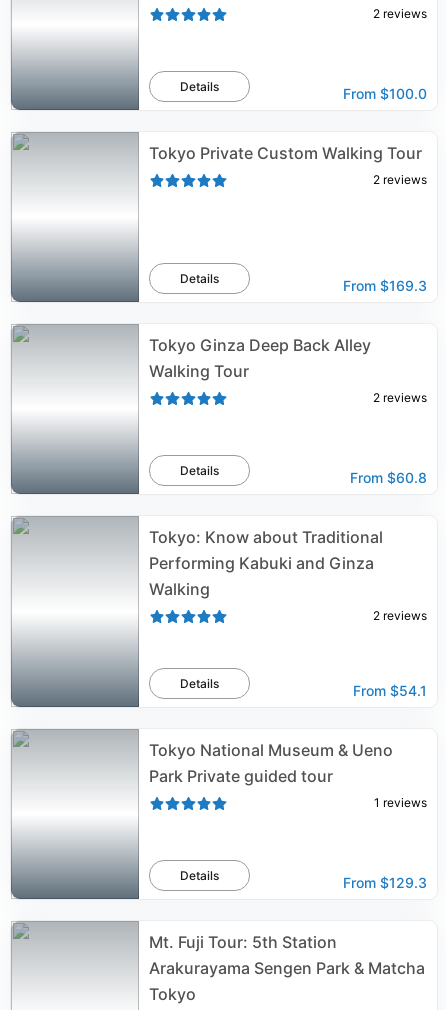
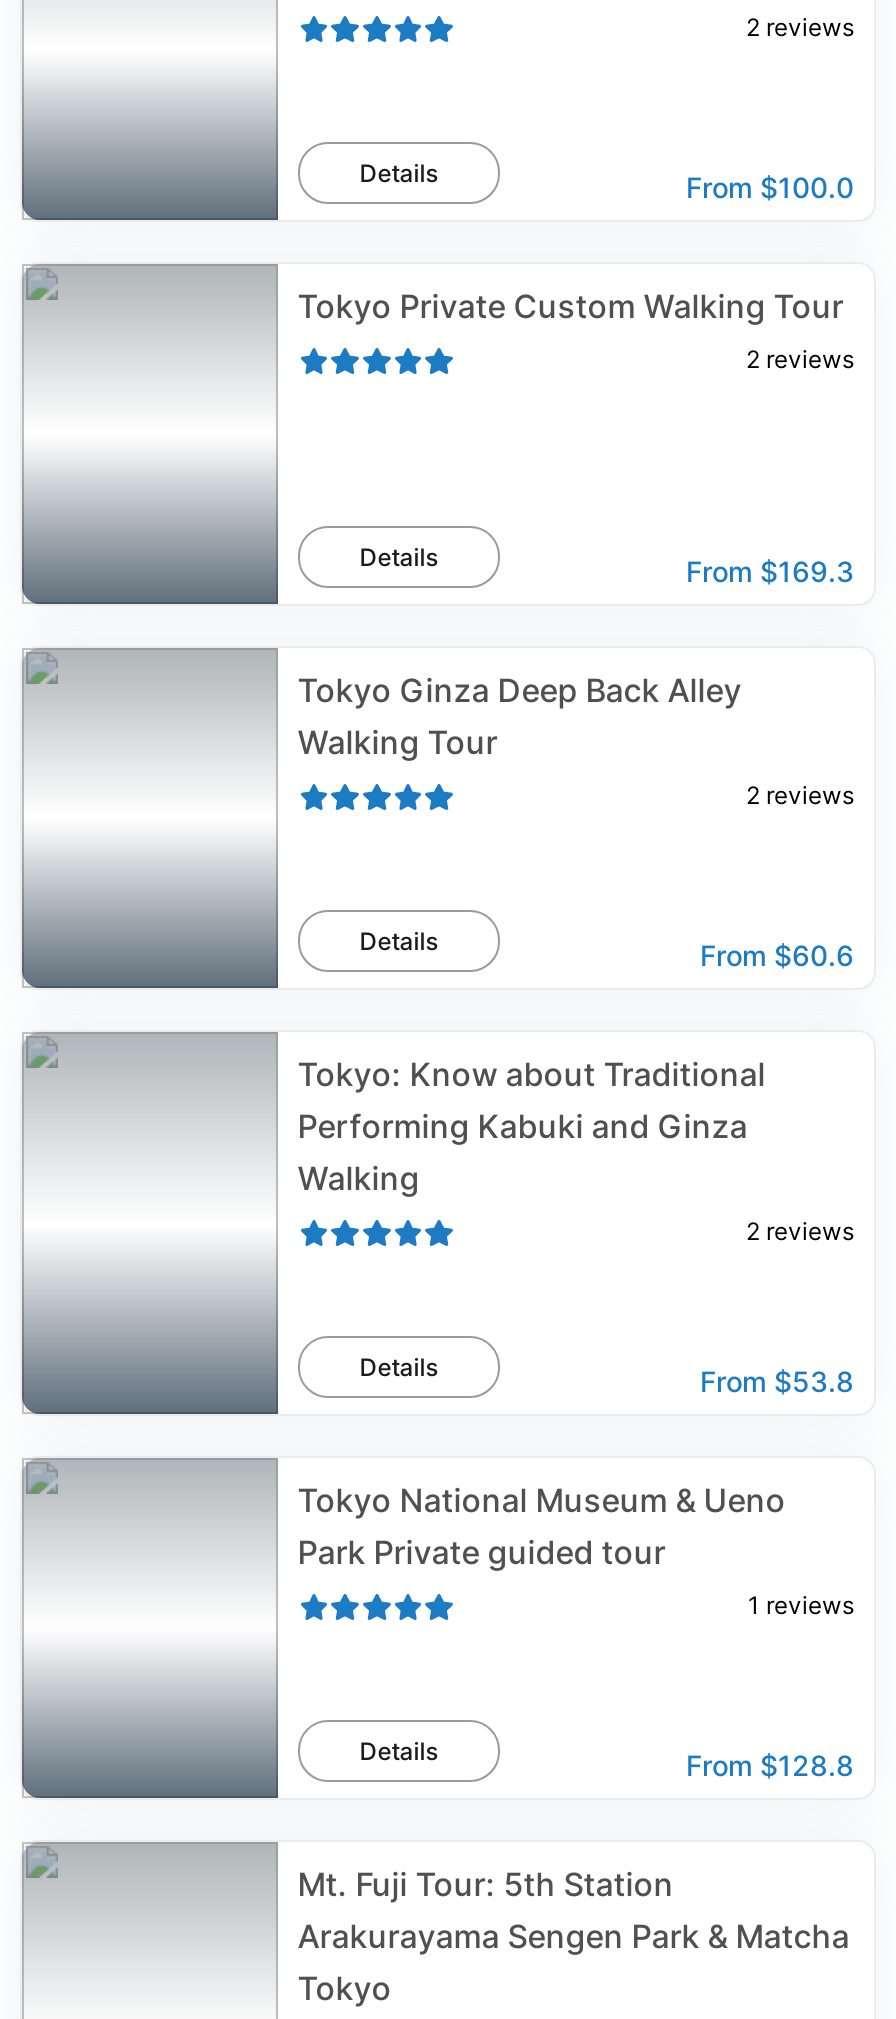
- From $60.8
+ From $60.6

- From $54.1
+ From $53.8

- From $129.3
+ From $128.8
